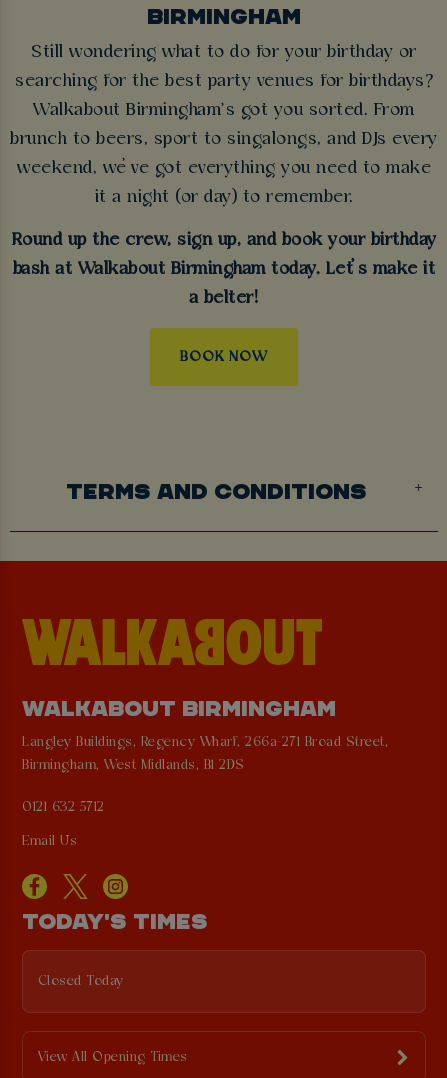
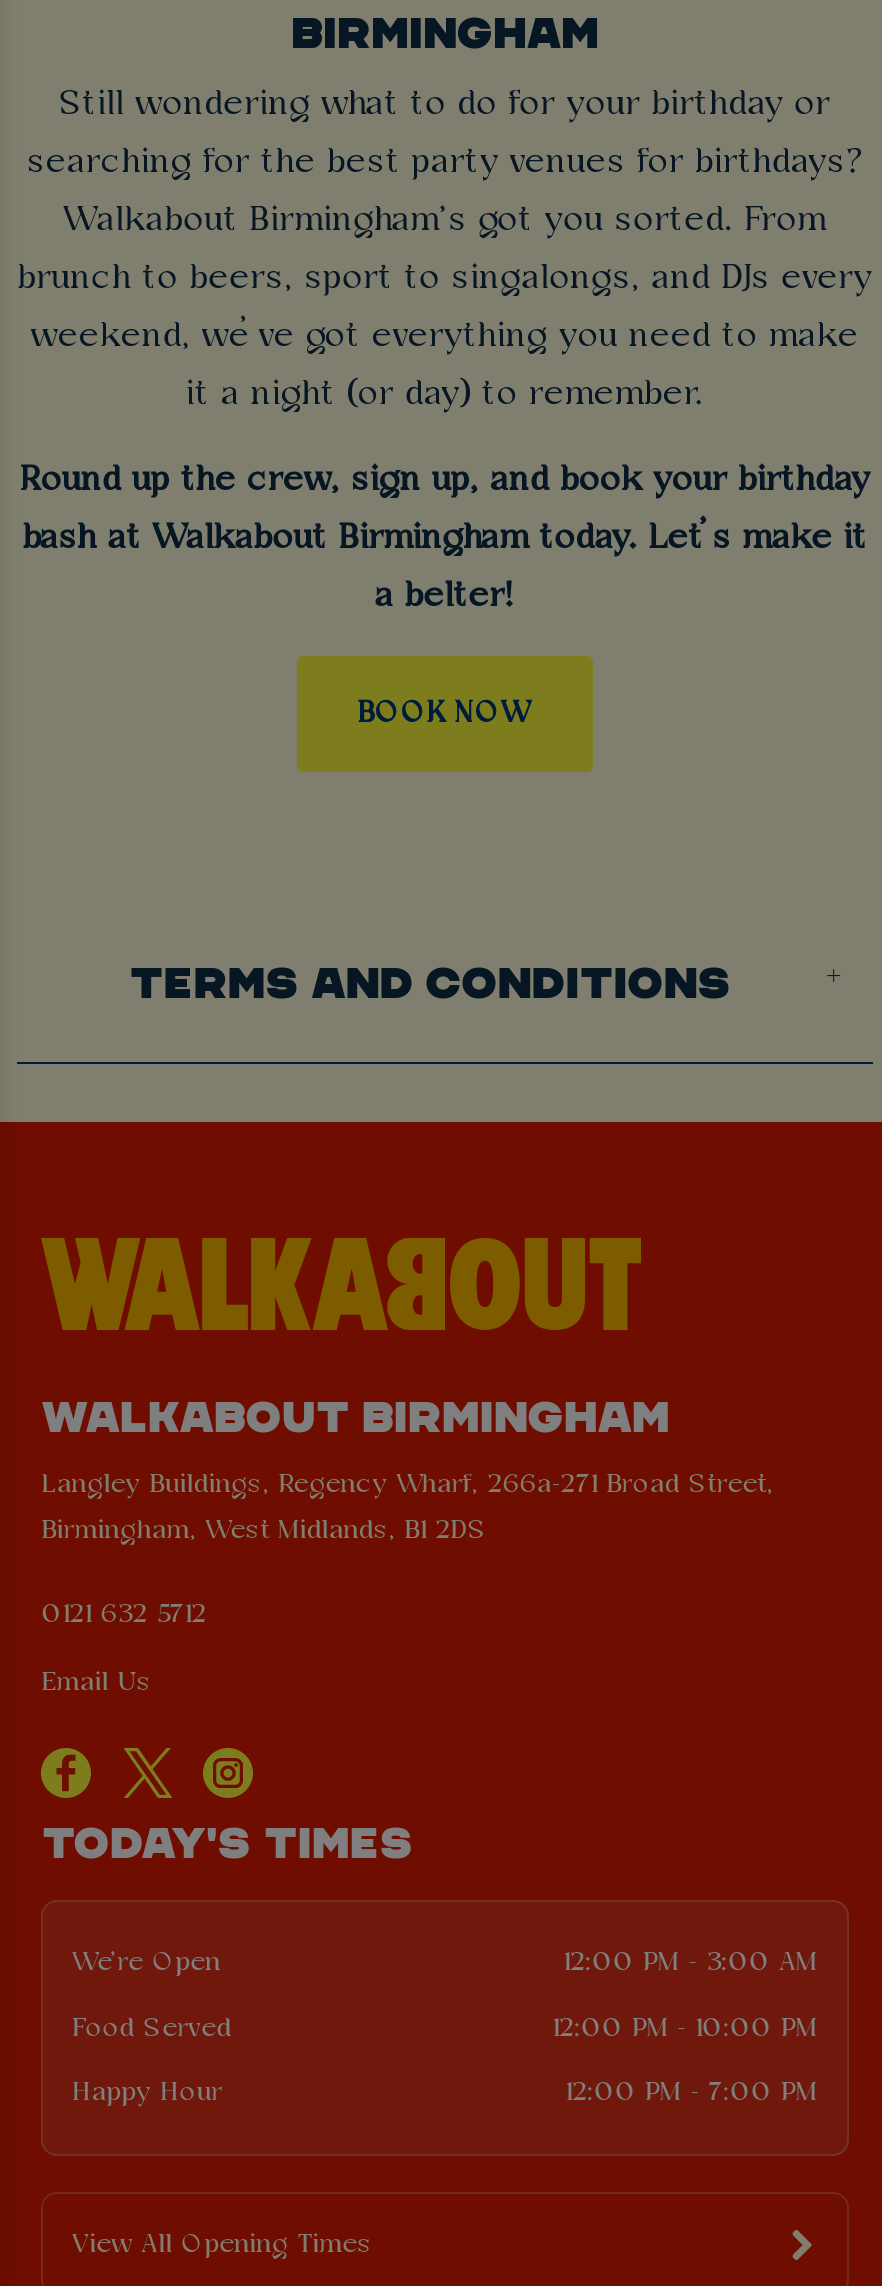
- Closed Today
+ We're Open
+ 12:00 PM - 3:00 AM
+ Food Served
+ 12:00 PM - 10:00 PM
+ Happy Hour
+ 12:00 PM - 7:00 PM
